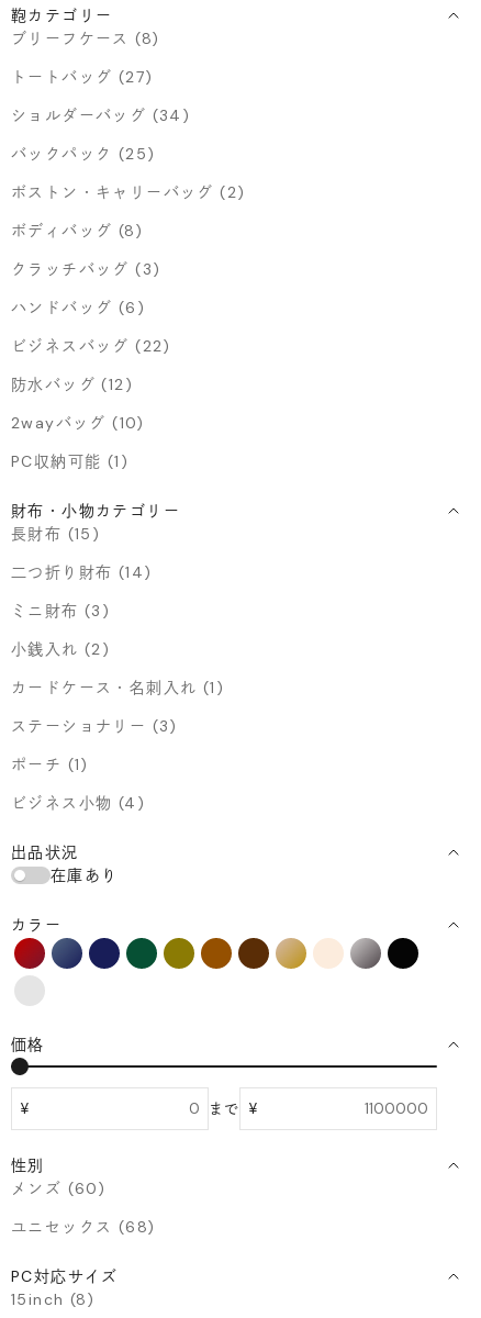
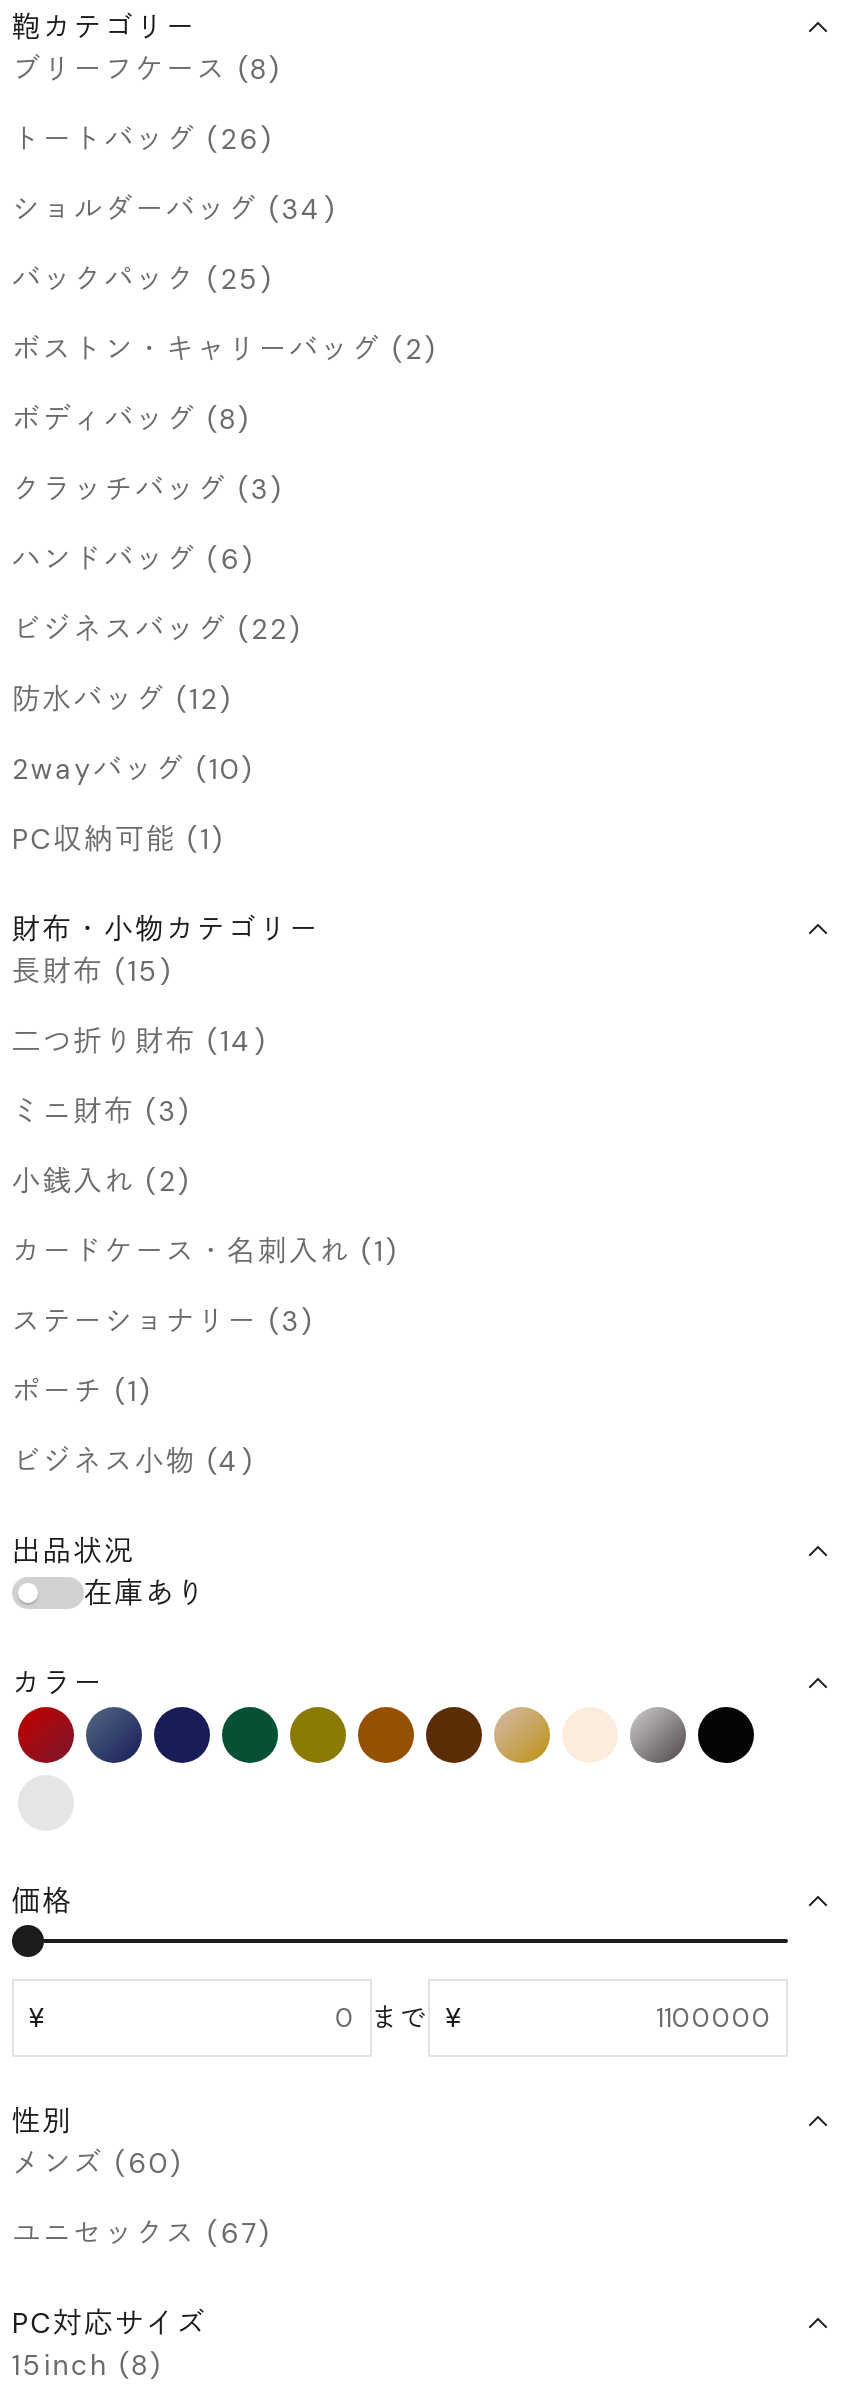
- トートバッグ (27)
+ トートバッグ (26)

- ユニセックス (68)
+ ユニセックス (67)
